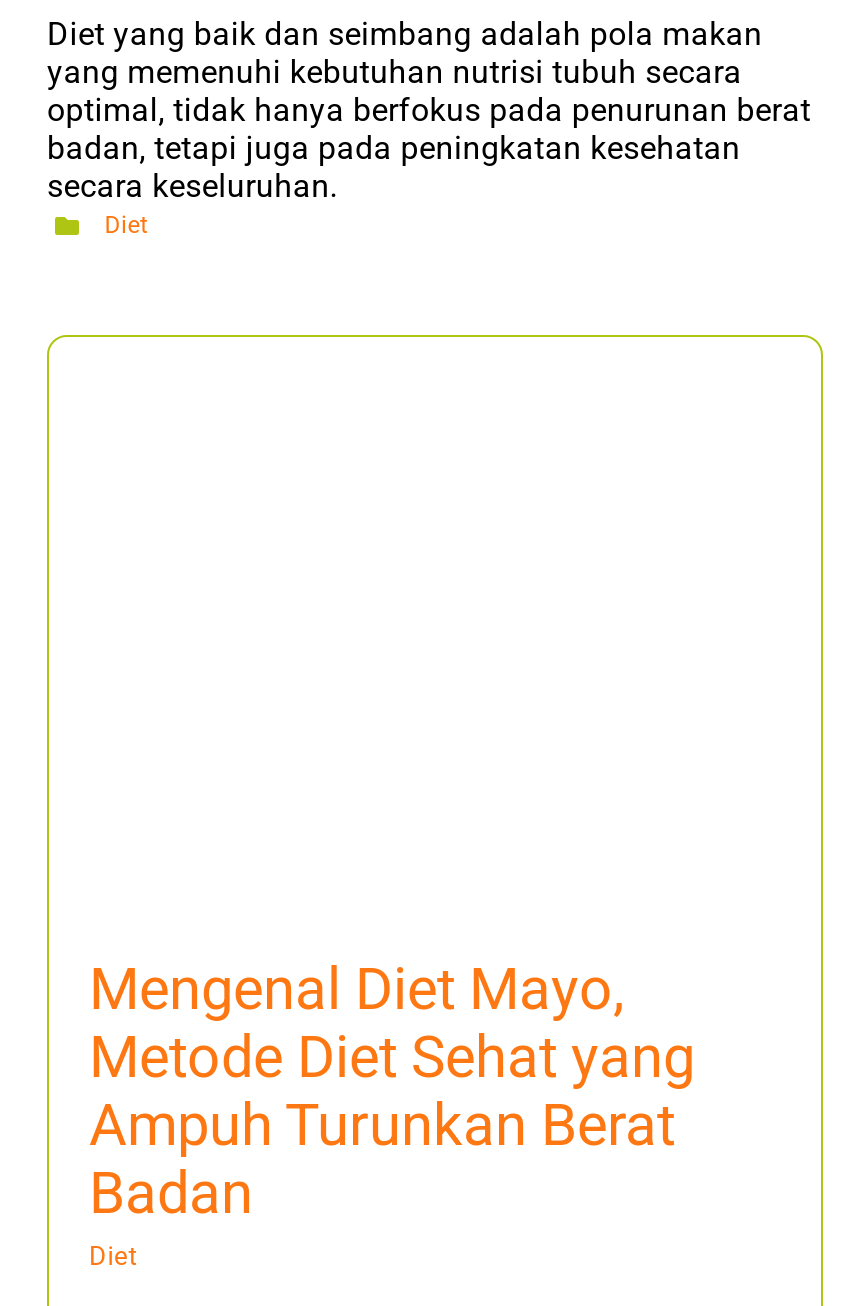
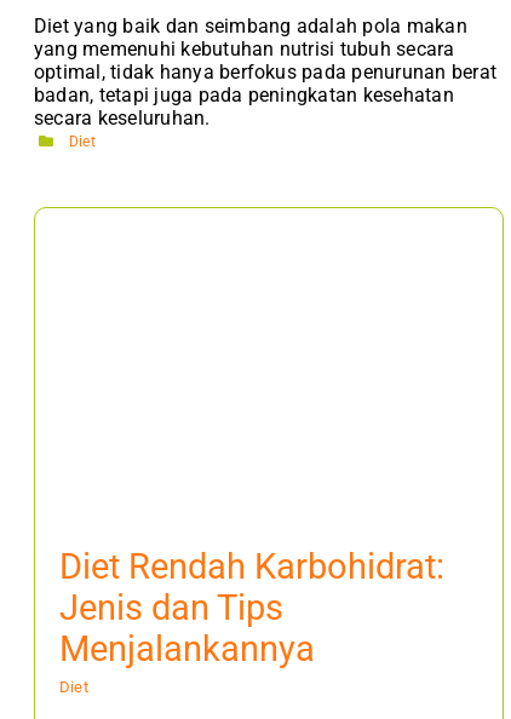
- Mengenal Diet Mayo,
- Metode Diet Sehat yang
- Ampuh Turunkan Berat
- Badan
+ Diet Rendah Karbohidrat:
+ Jenis dan Tips
+ Menjalankannya
